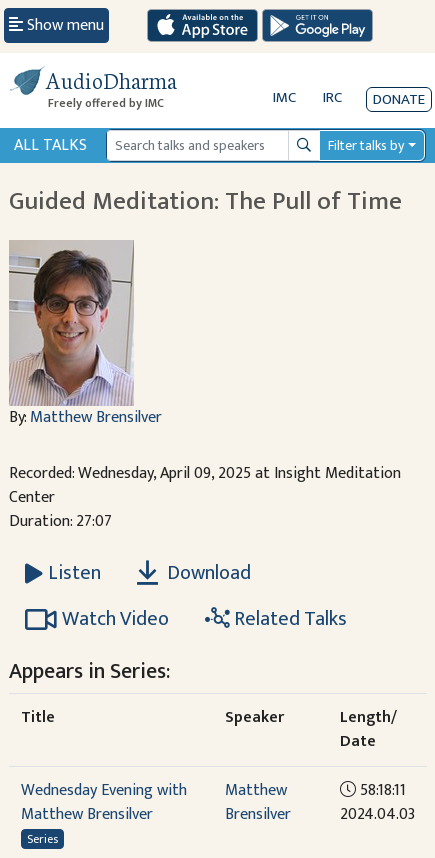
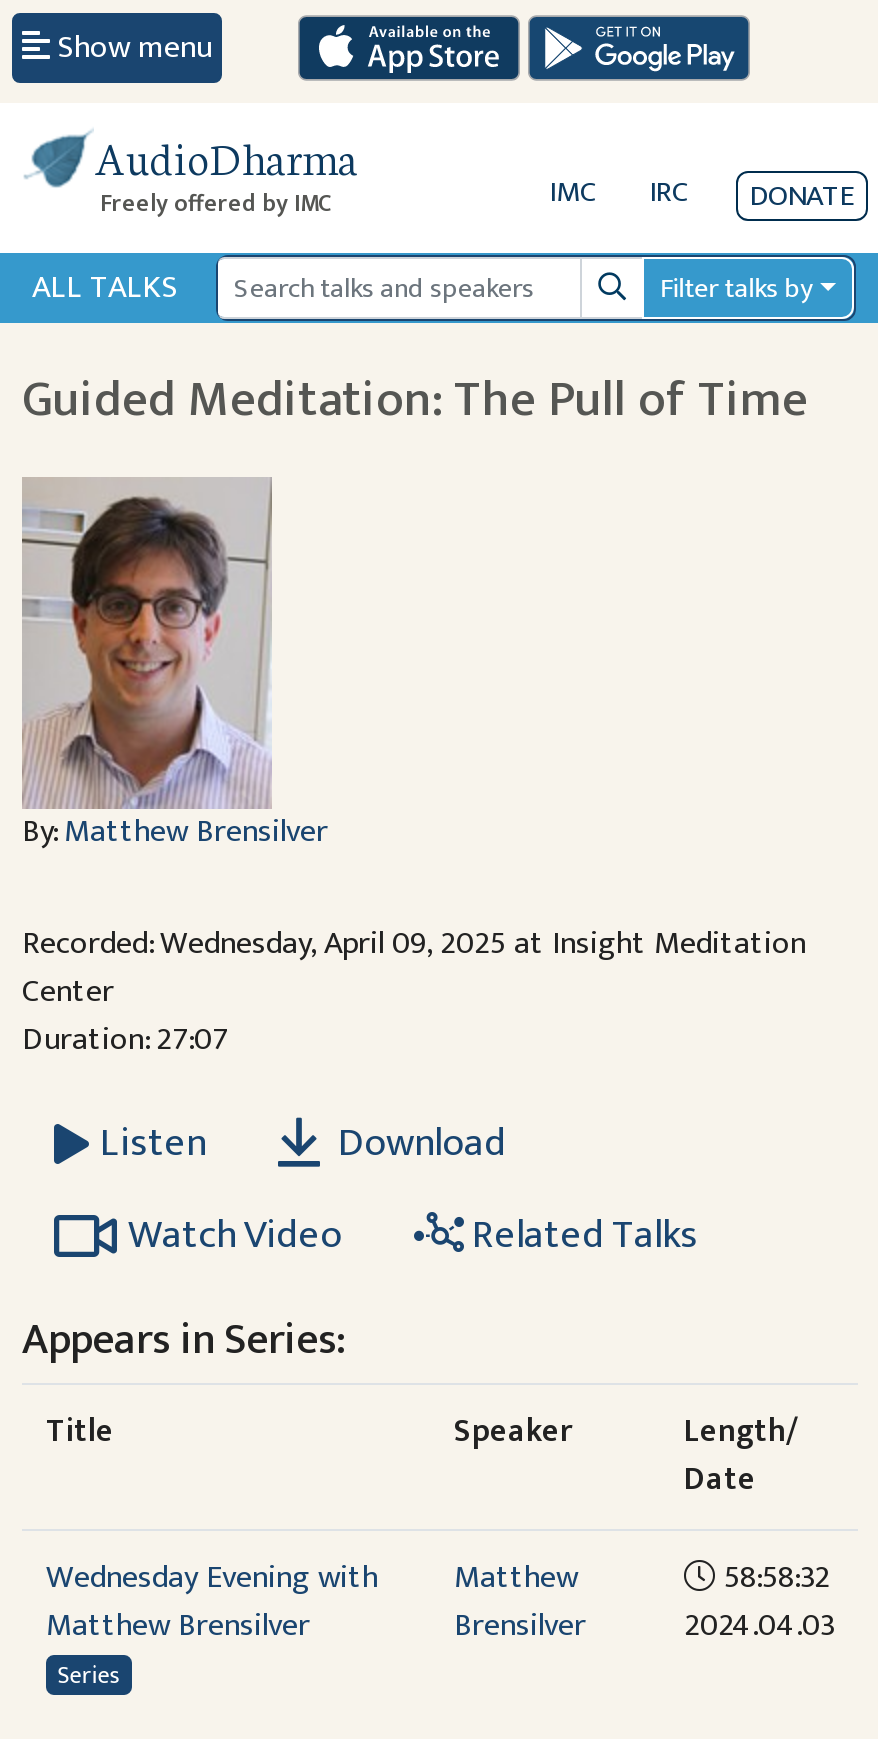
- 58:18:11
+ 58:58:32
